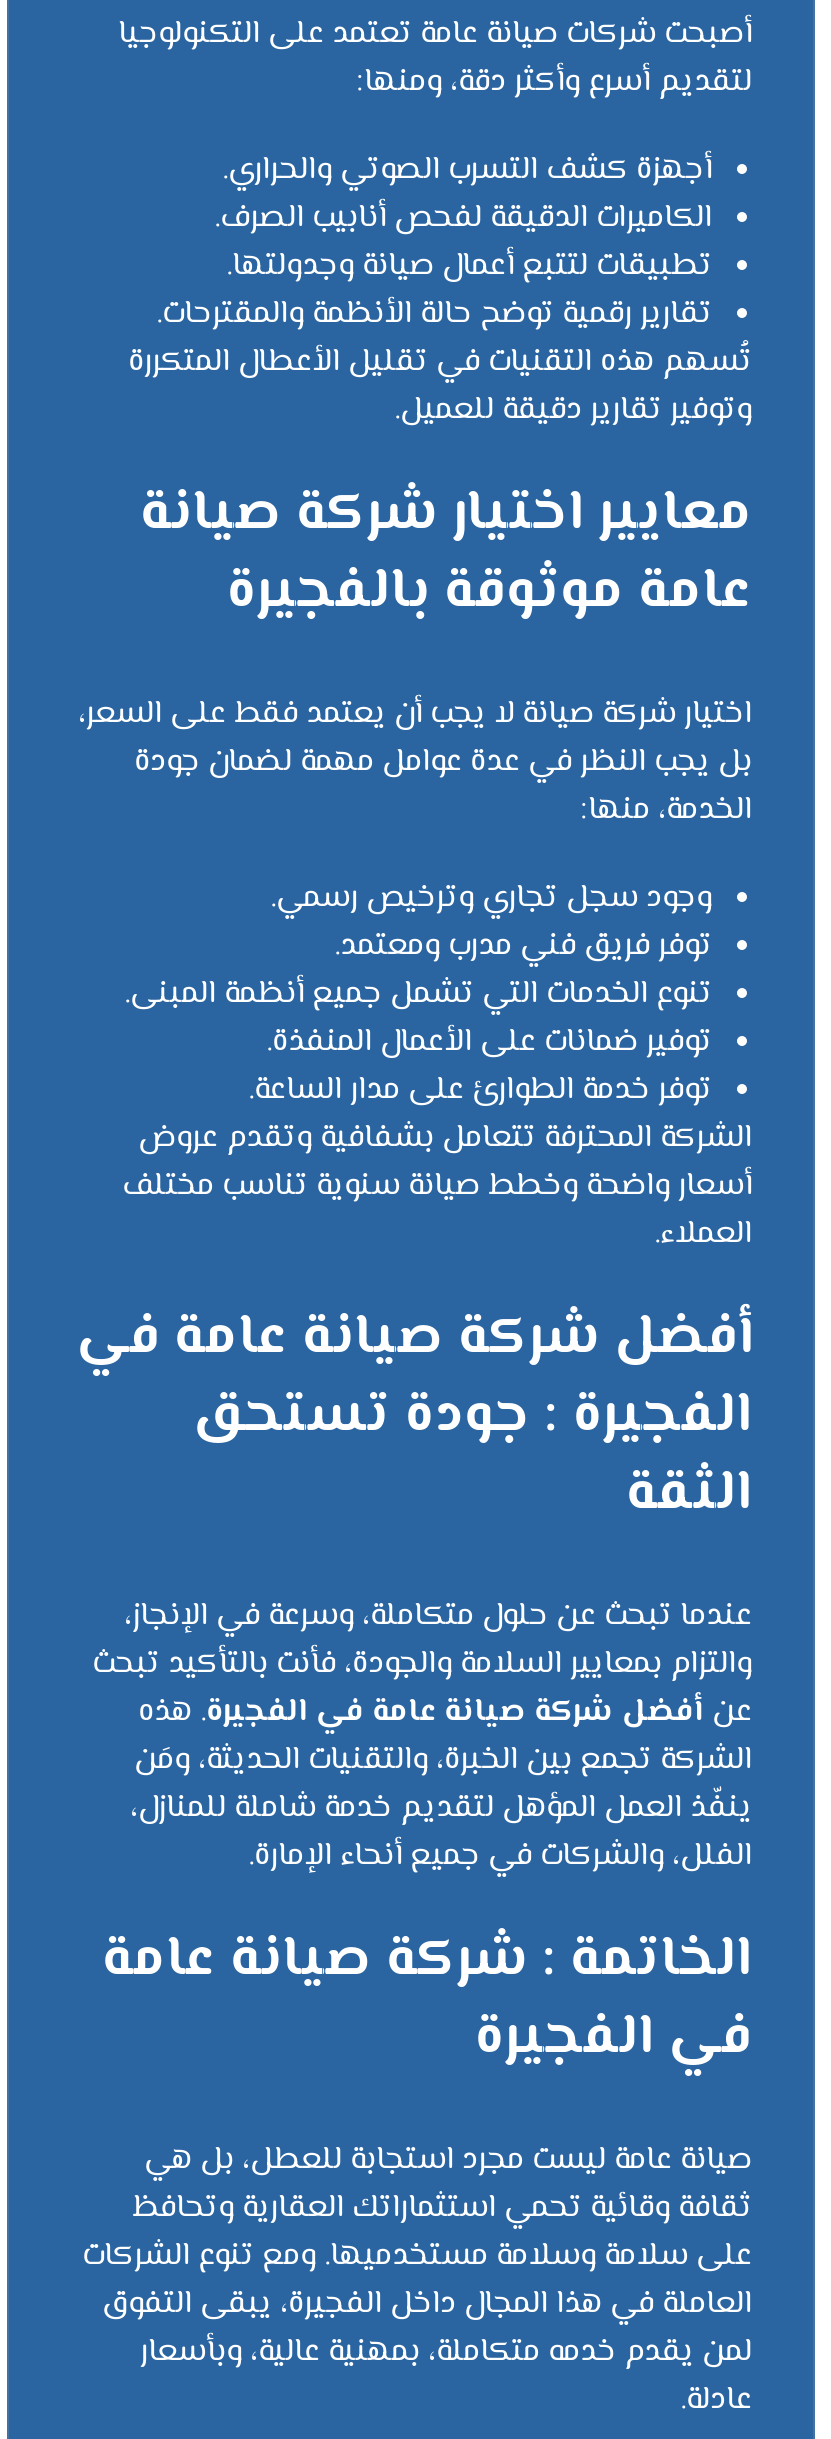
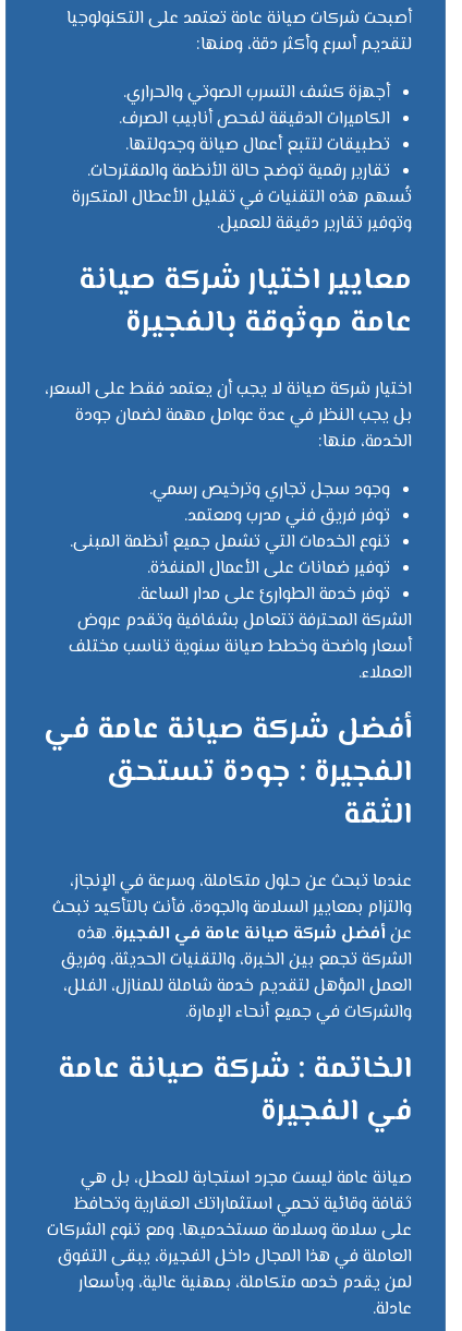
- الشركة تجمع بين الخبرة، والتقنيات الحديثة، ومَن
- ينفّذ العمل المؤهل لتقديم خدمة شاملة للمنازل،
- الفلل، والشركات في جميع أنحاء الإمارة.
+ الشركة تجمع بين الخبرة، والتقنيات الحديثة، وفريق
+ العمل المؤهل لتقديم خدمة شاملة للمنازل، الفلل،
+ والشركات في جميع أنحاء الإمارة.
